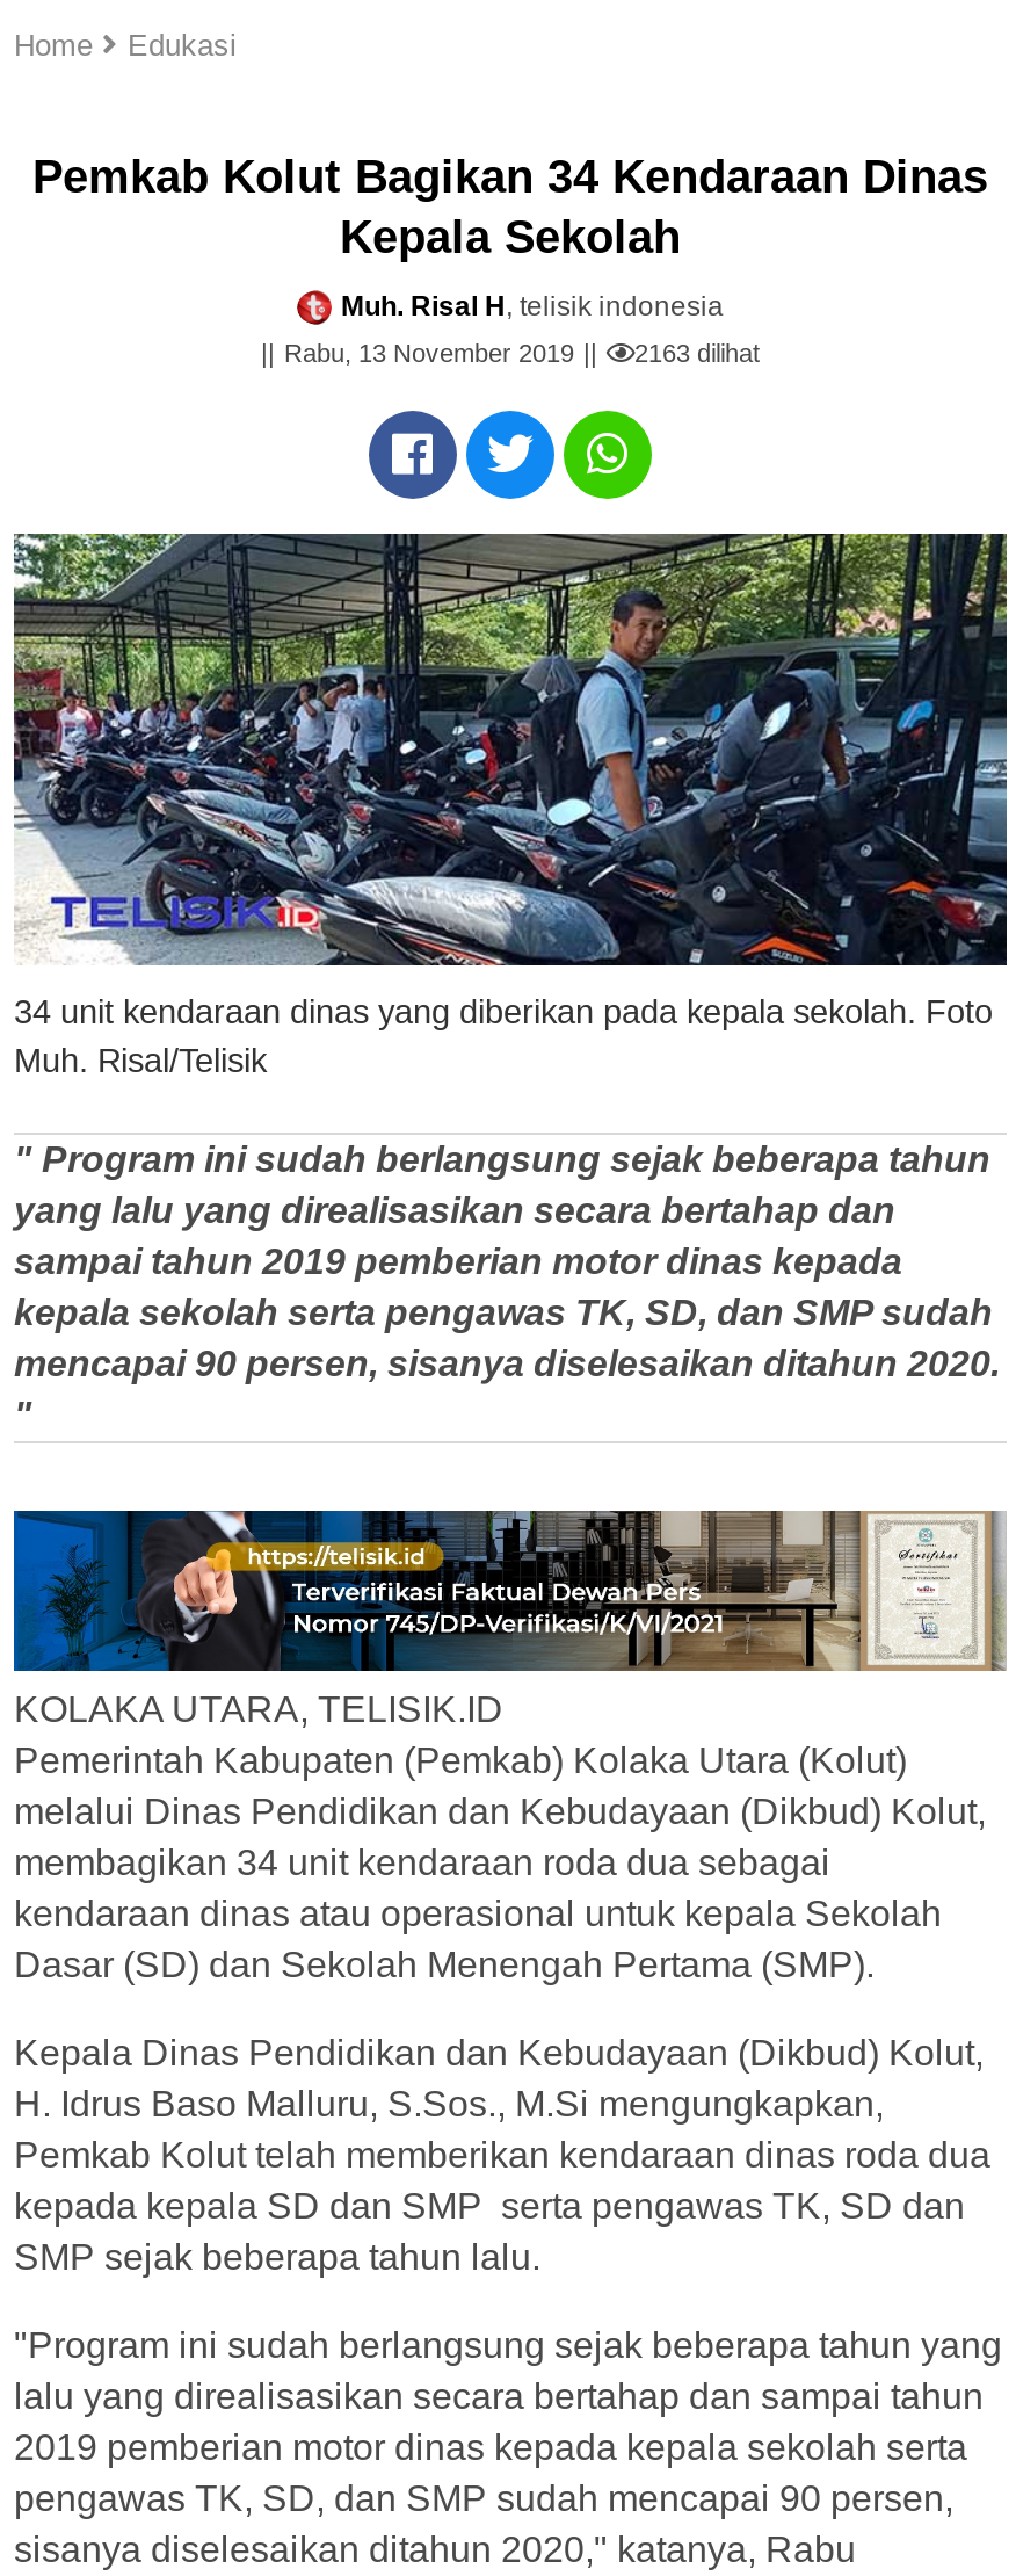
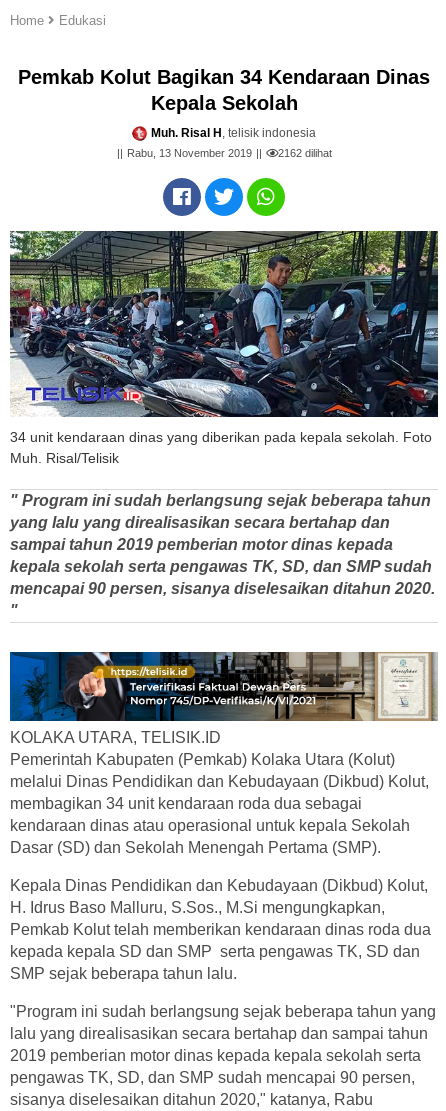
- 2163 dilihat
+ 2162 dilihat
